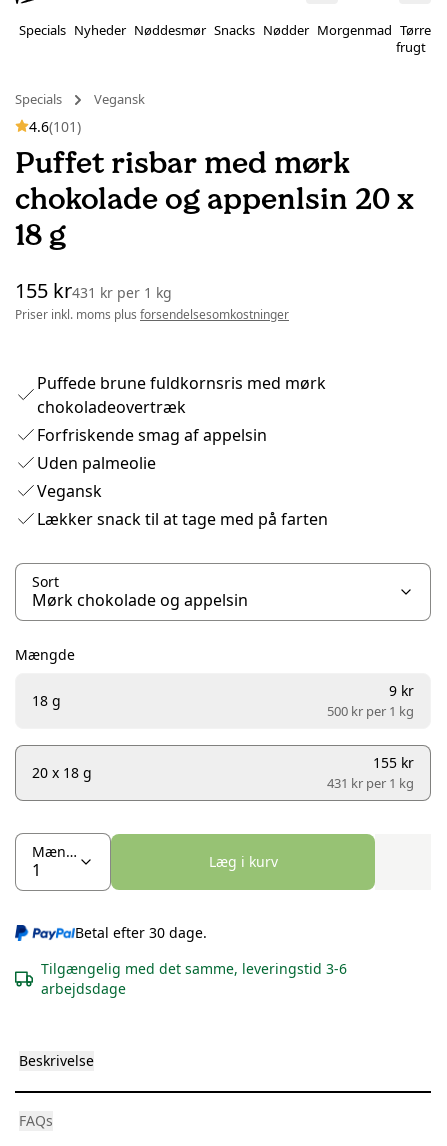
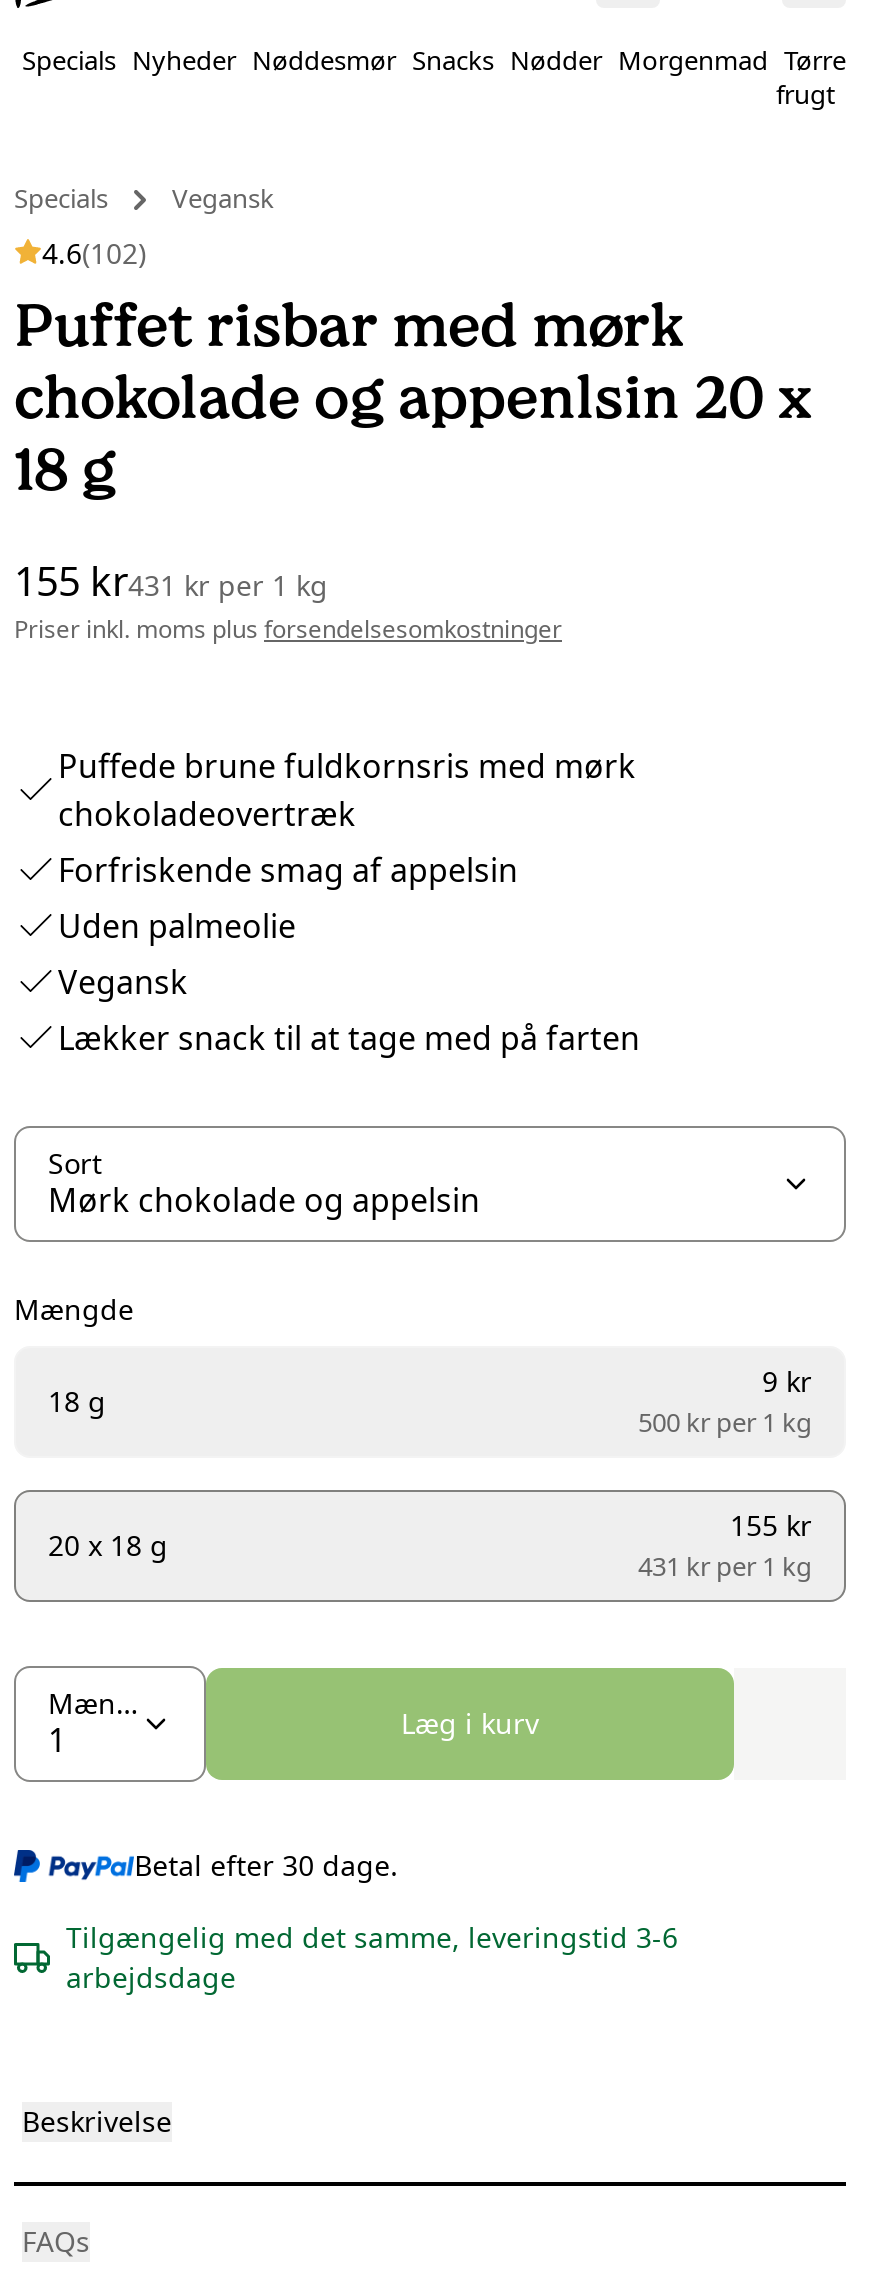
- 4.6(101)
+ 4.6(102)
